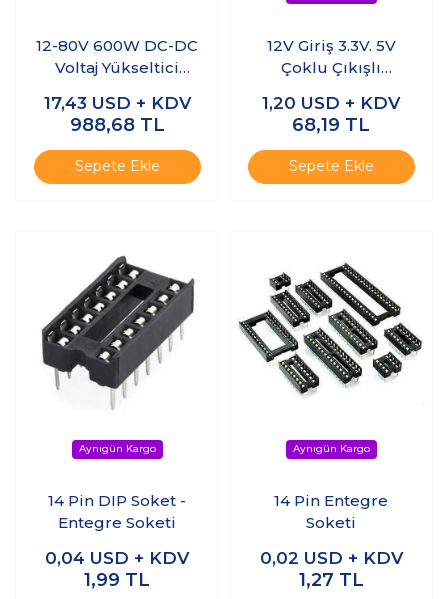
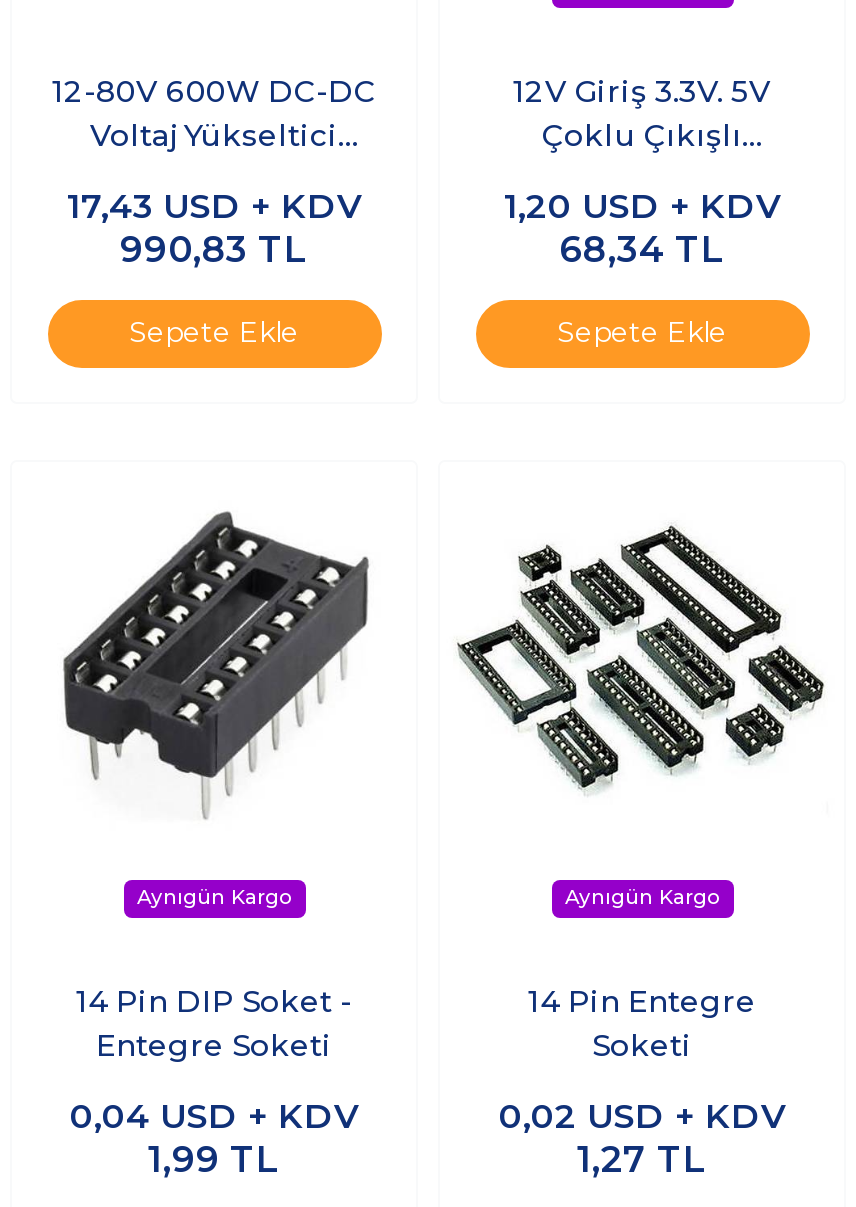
- 988,68 TL
+ 990,83 TL

- 68,19 TL
+ 68,34 TL
